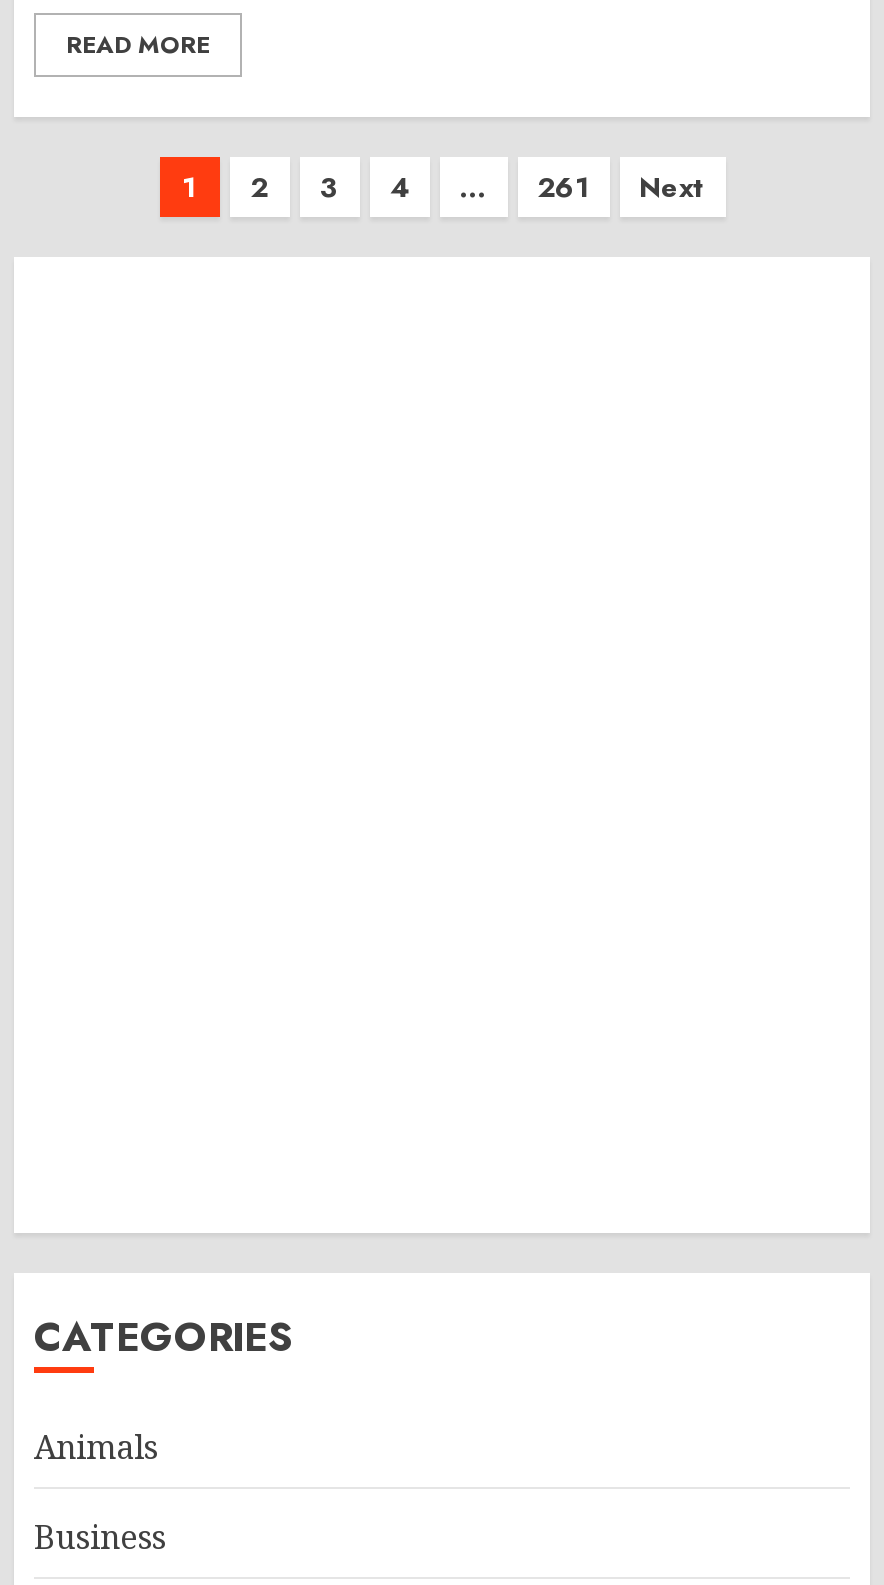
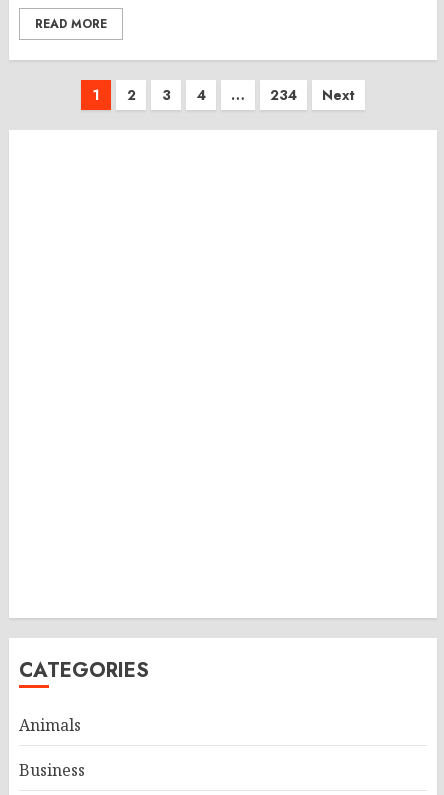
- 261
+ 234
